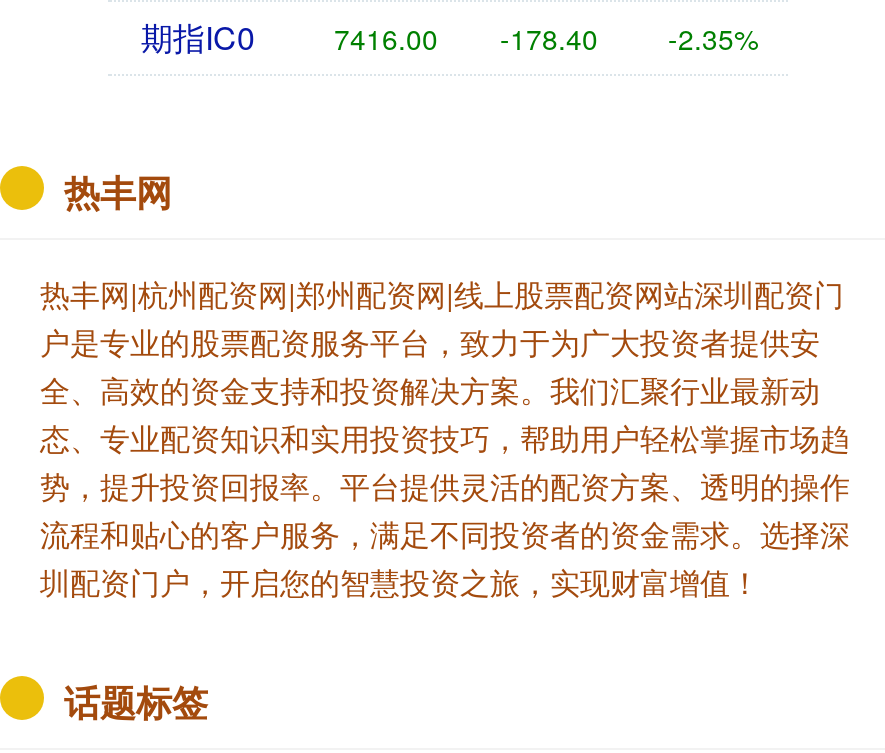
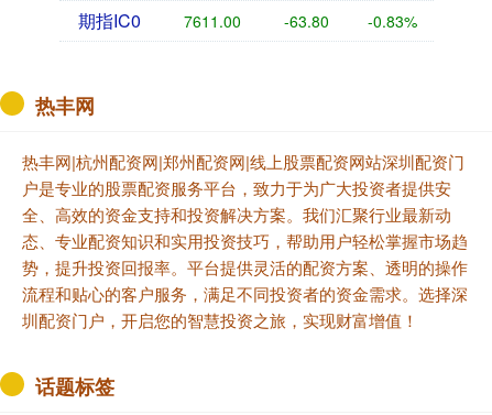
- 7416.00
+ 7611.00

- -178.40
+ -63.80

- -2.35%
+ -0.83%
